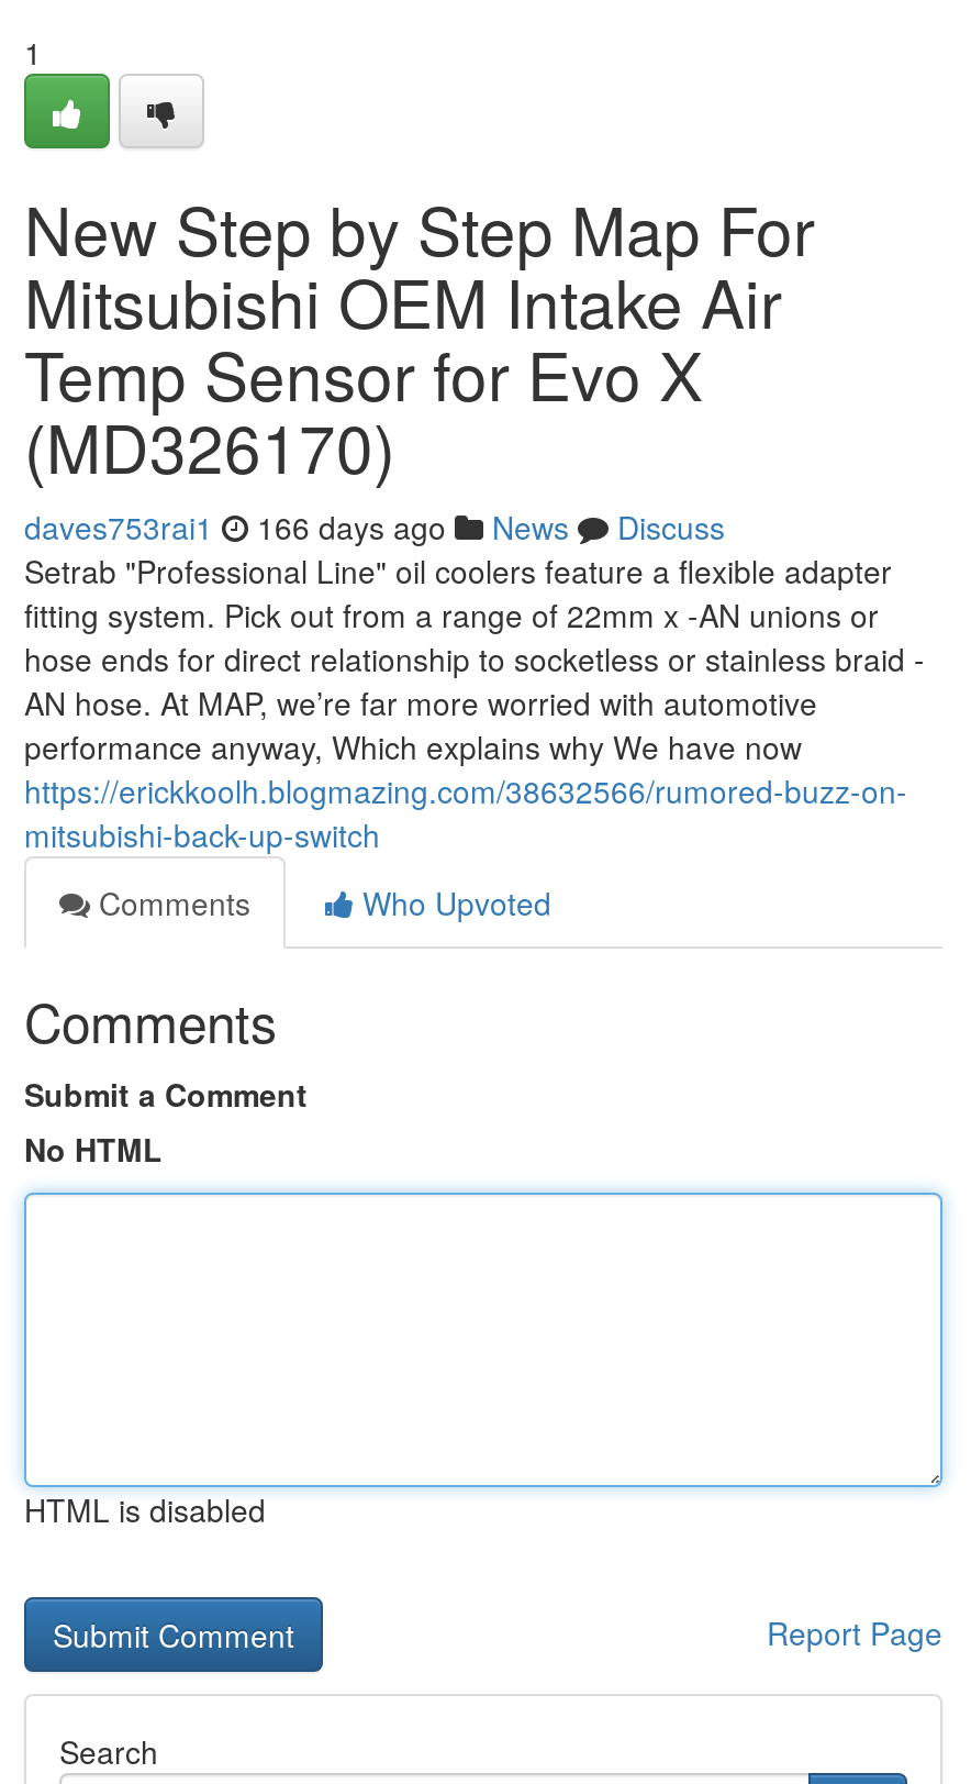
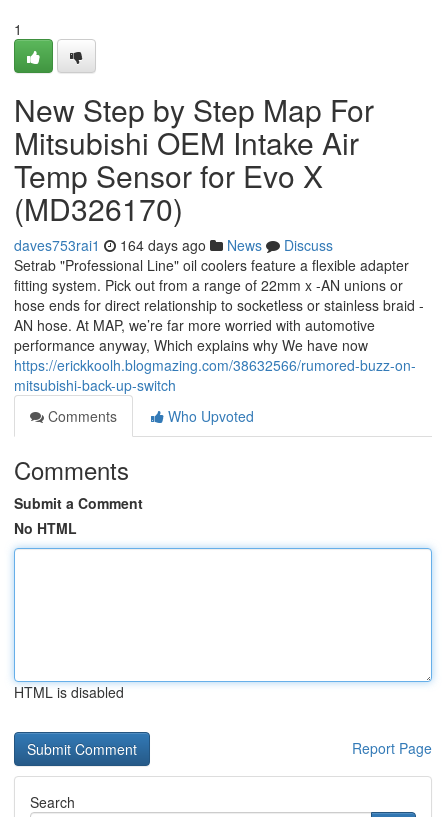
- daves753rai1 166 days ago News Discuss
+ daves753rai1 164 days ago News Discuss
